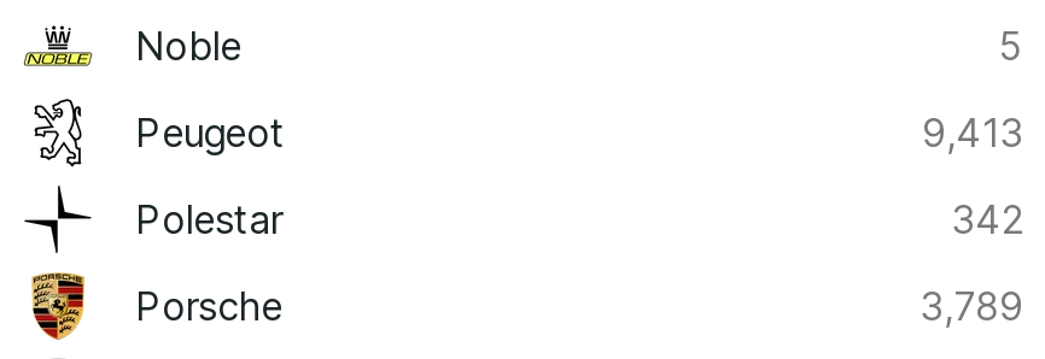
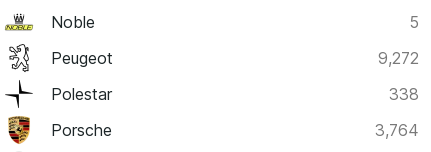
- 9,413
+ 9,272

- 342
+ 338

- 3,789
+ 3,764
